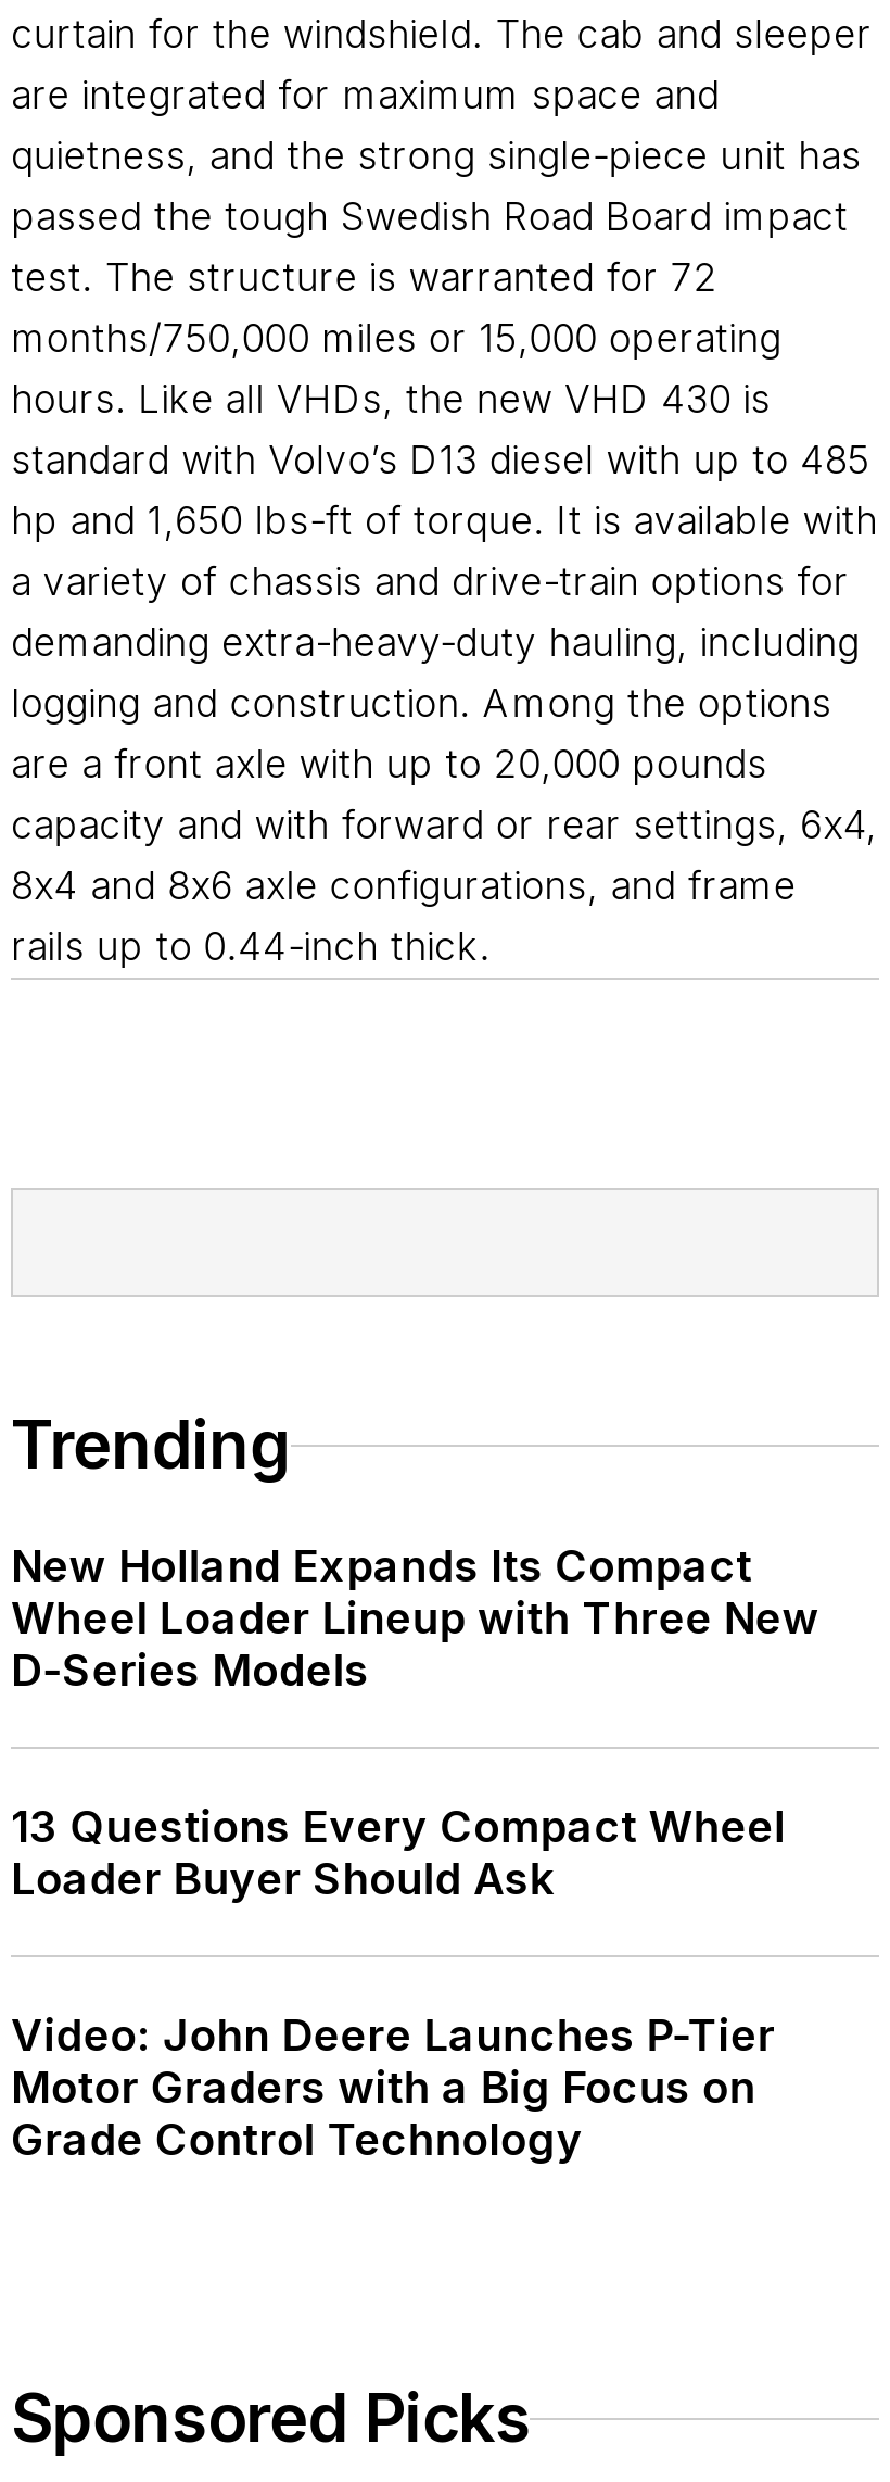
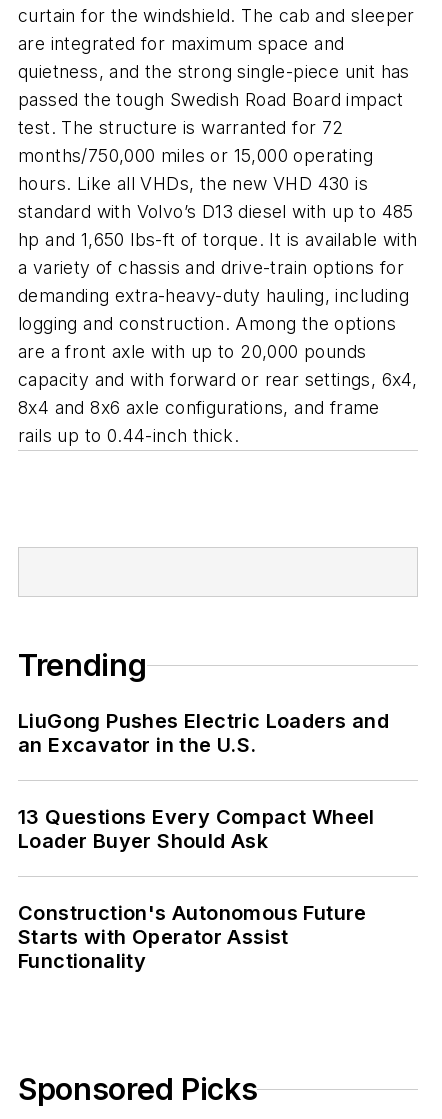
- New Holland Expands Its Compact
- Wheel Loader Lineup with Three New
- D-Series Models
+ LiuGong Pushes Electric Loaders and
+ an Excavator in the U.S.

- Video: John Deere Launches P-Tier
- Motor Graders with a Big Focus on
- Grade Control Technology
+ Construction's Autonomous Future
+ Starts with Operator Assist
+ Functionality
